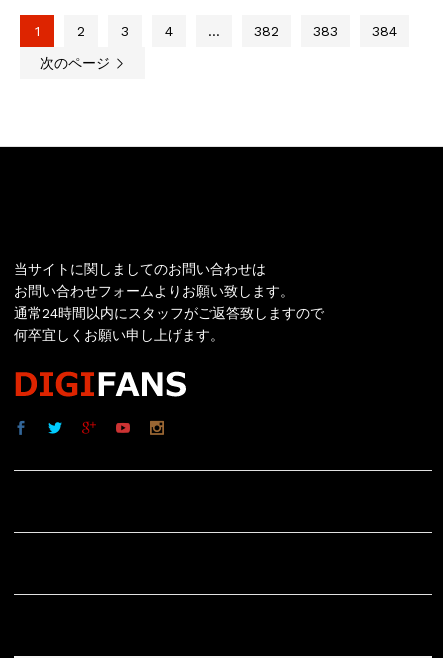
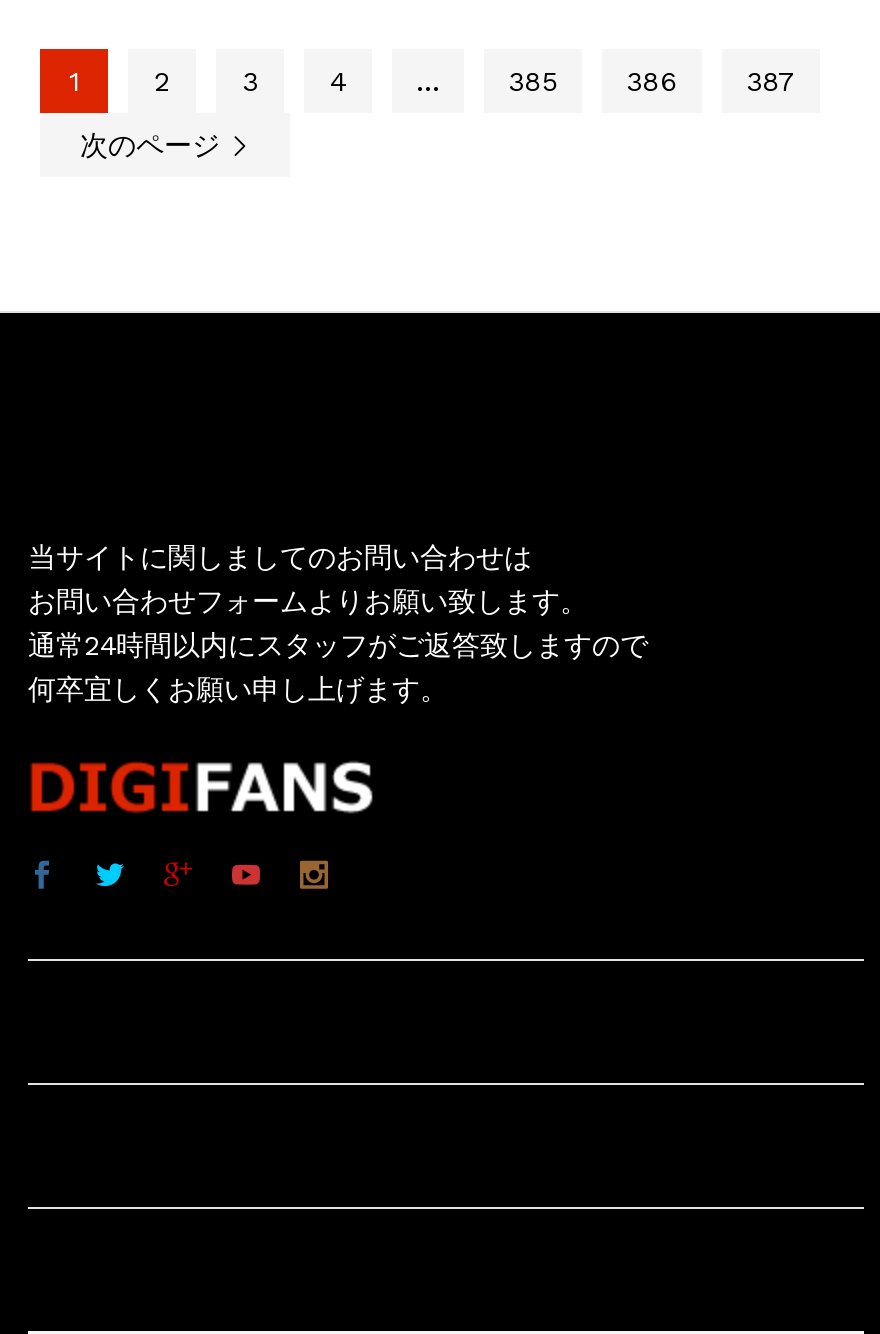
- 382
+ 385

- 383
+ 386

- 384
+ 387
